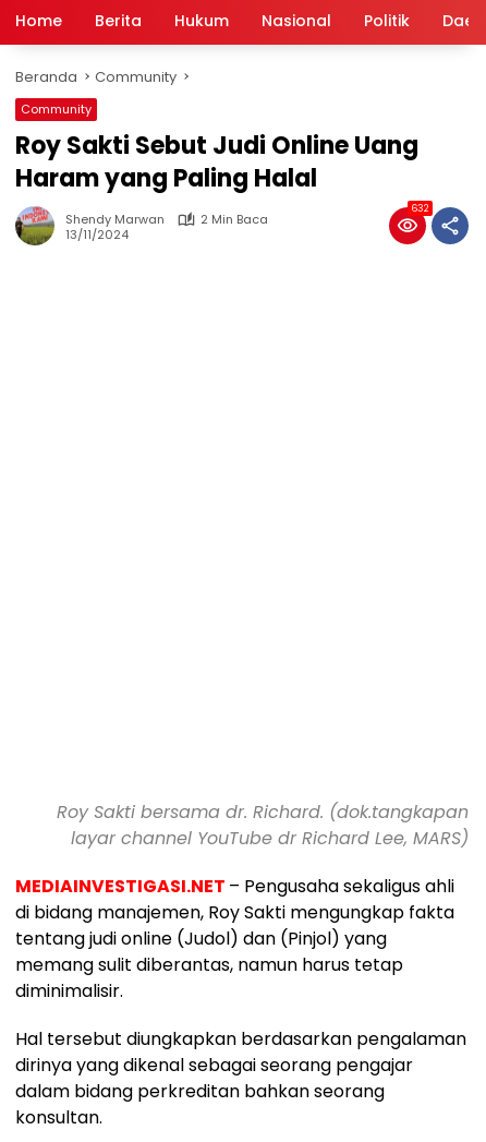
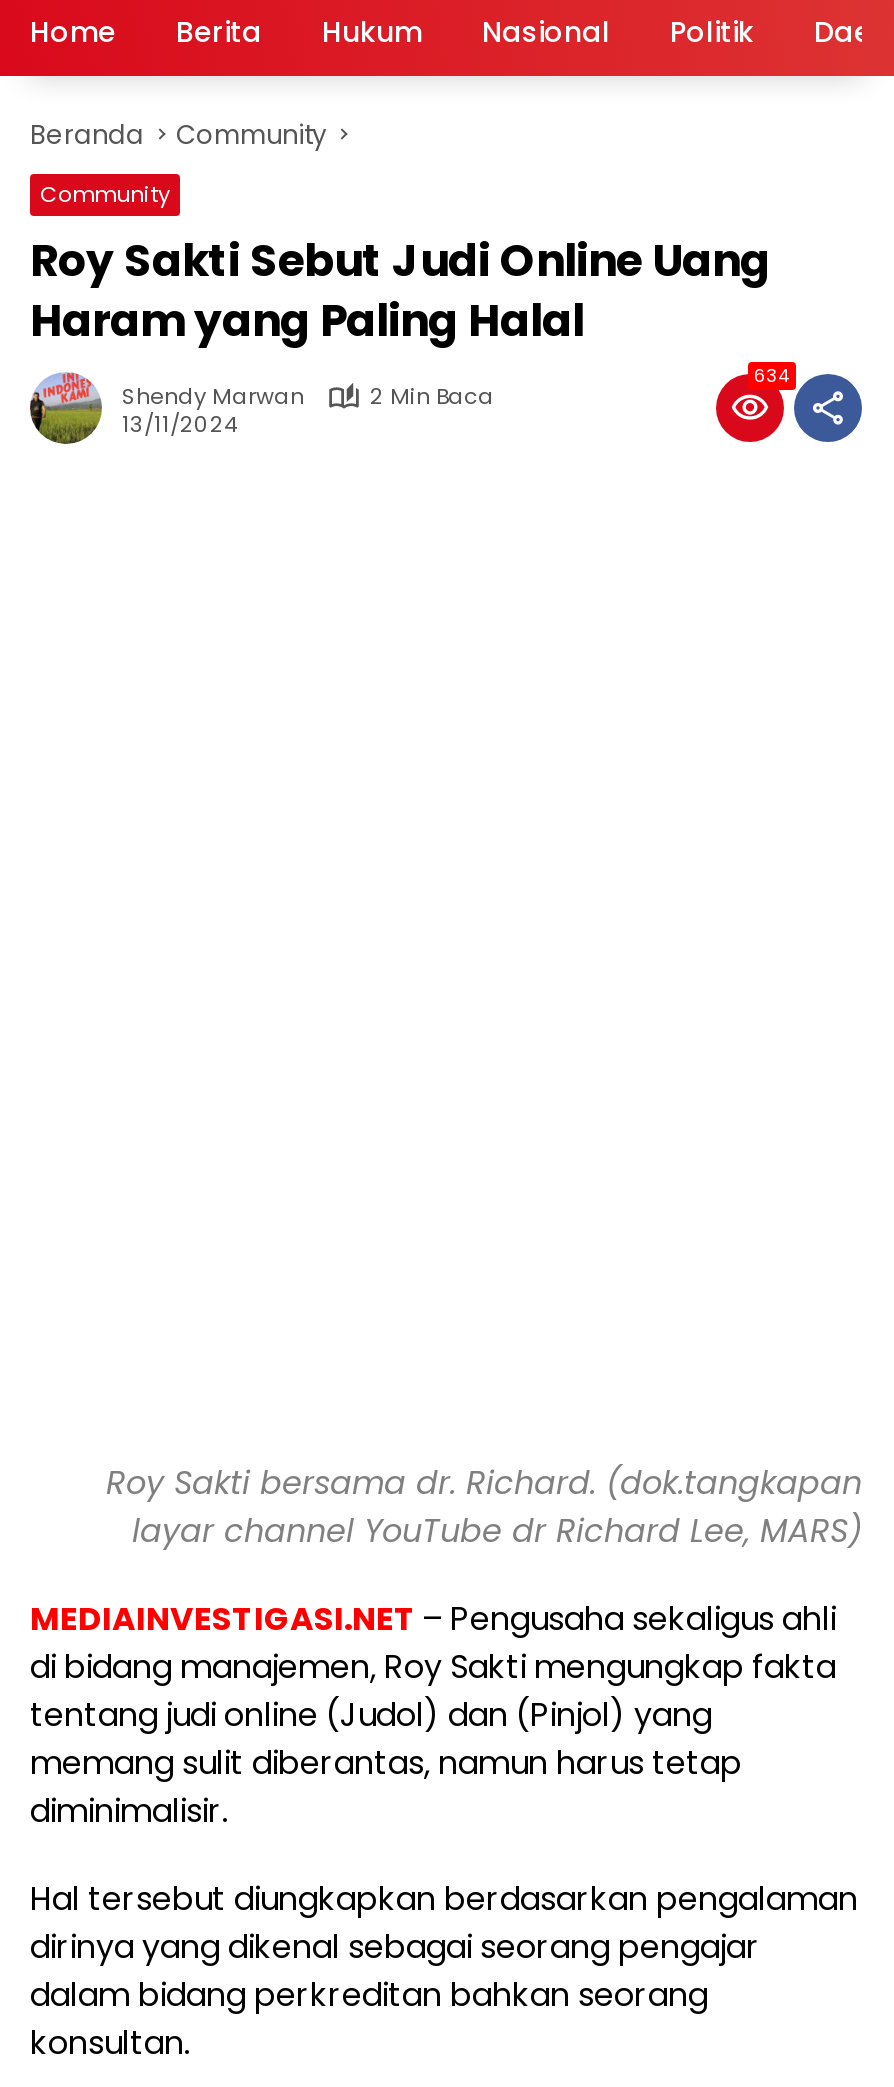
- 632
+ 634
